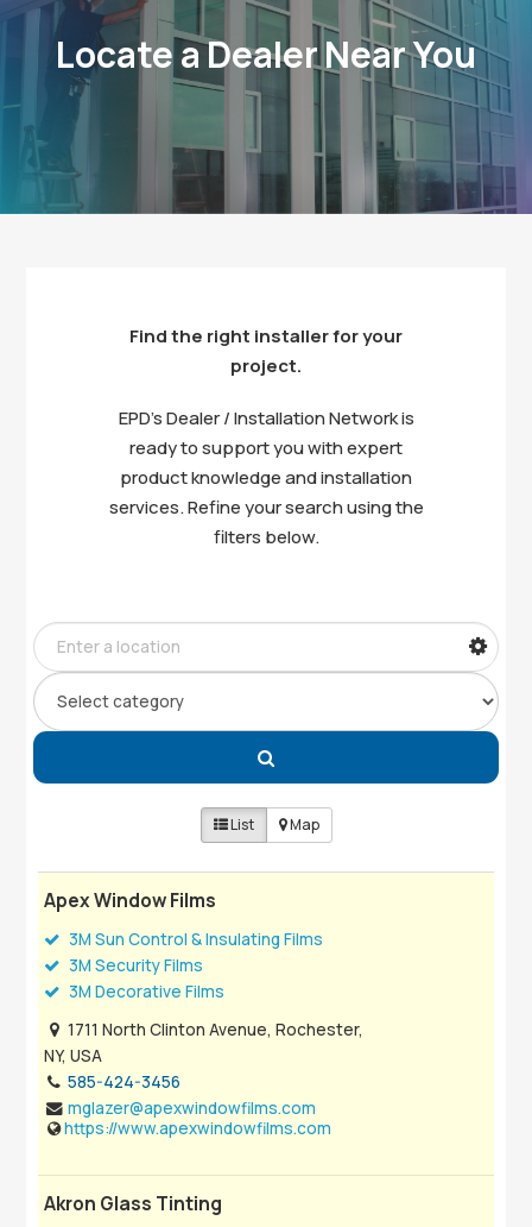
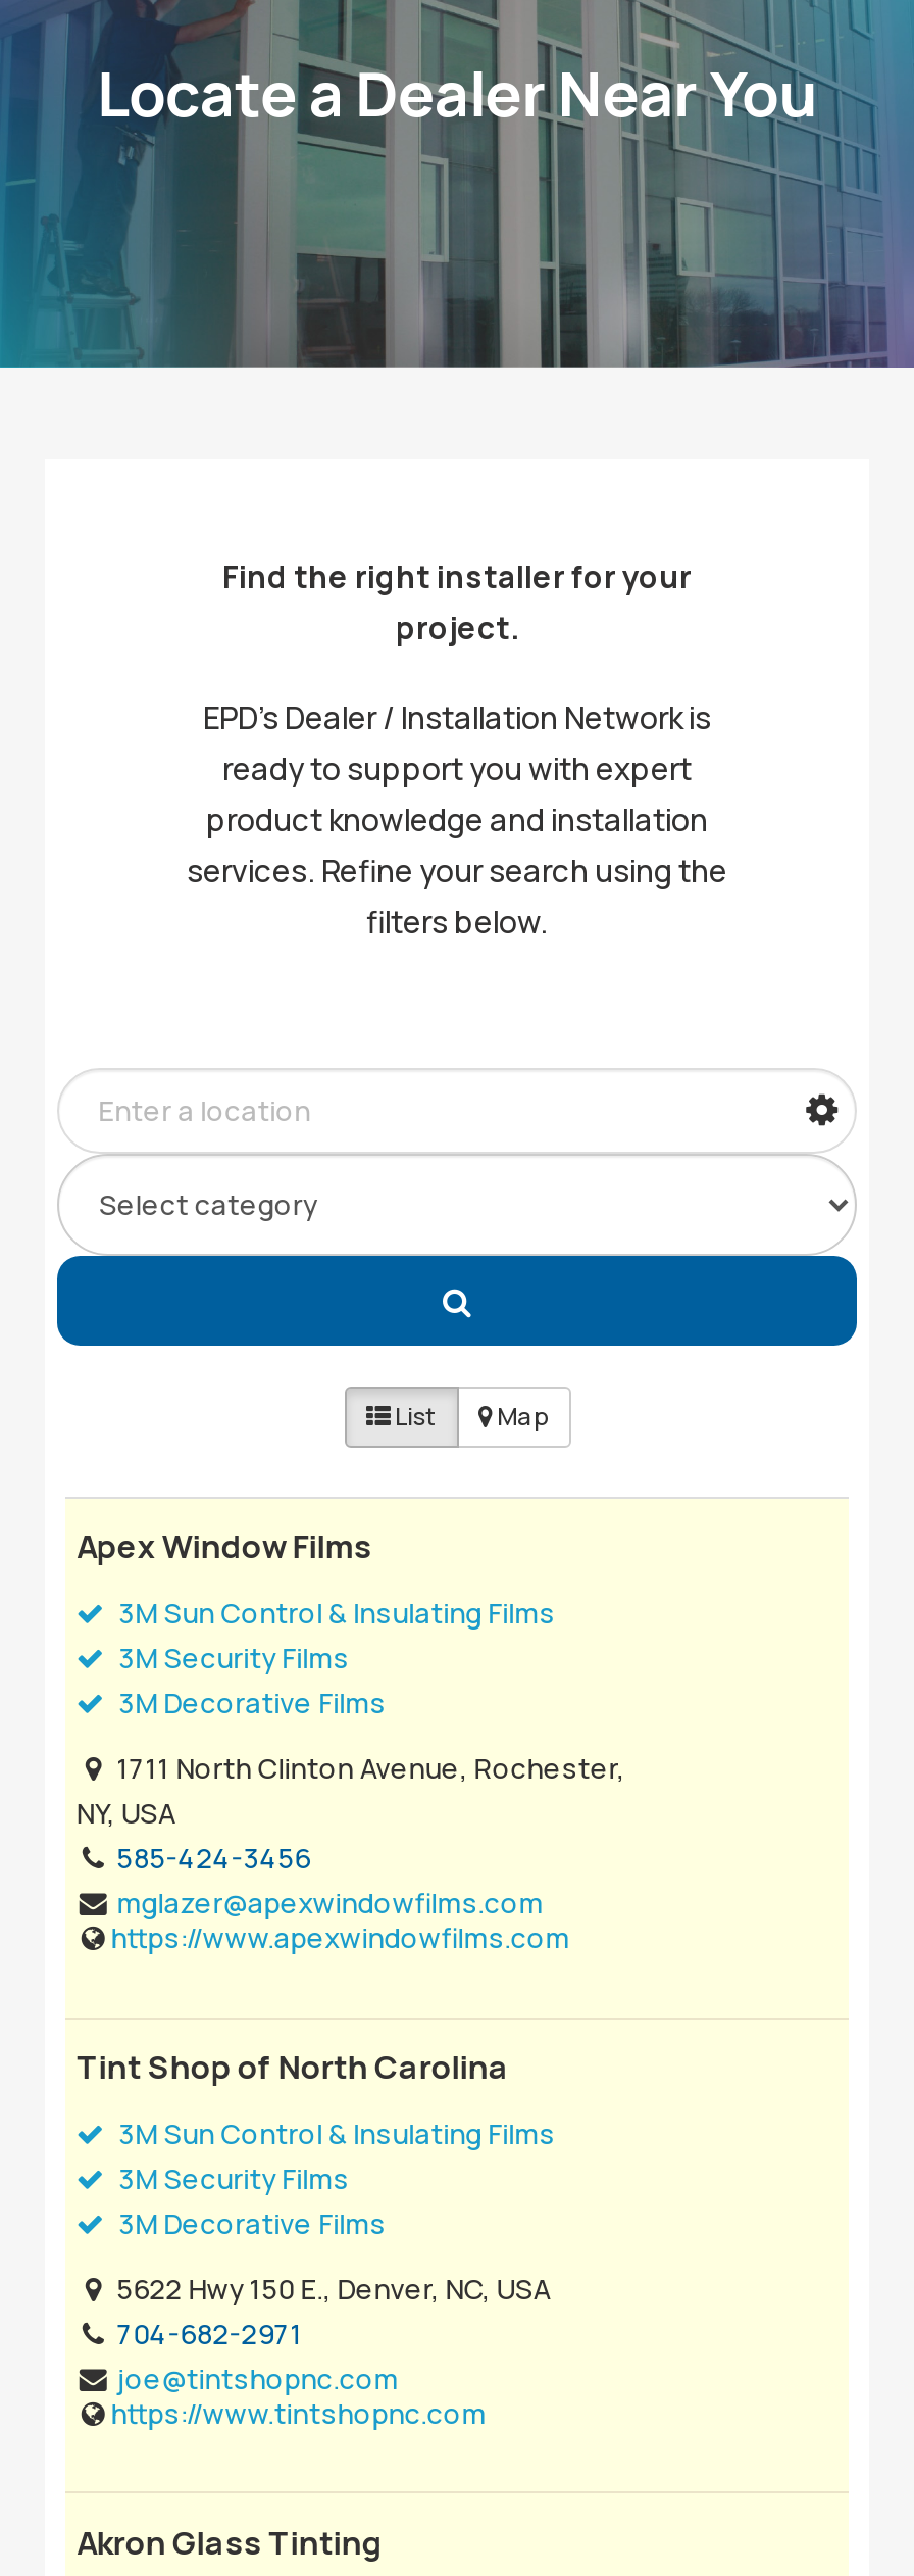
+ Tint Shop of North Carolina
+ 3M Sun Control & Insulating Films
+ 3M Security Films
+ 3M Decorative Films
+ 5622 Hwy 150 E., Denver, NC, USA
+ 704-682-2971
+ joe@tintshopnc.com
+ https://www.tintshopnc.com
